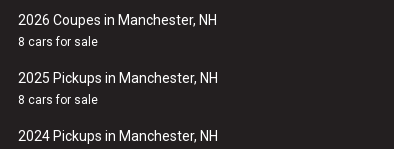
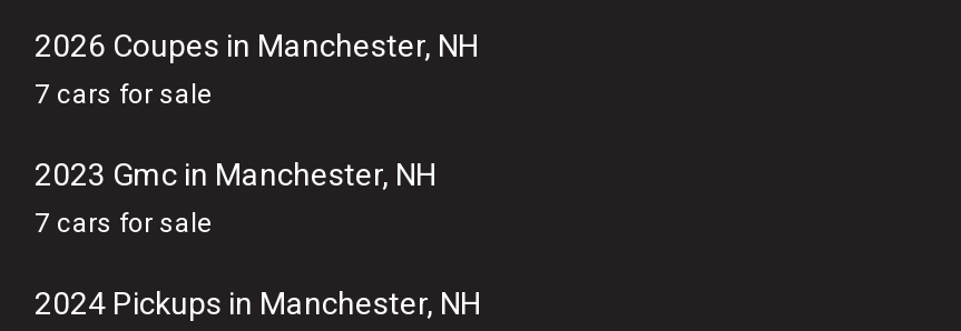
- 8 cars for sale
+ 7 cars for sale

- 2025 Pickups in Manchester, NH
+ 2023 Gmc in Manchester, NH

- 8 cars for sale
+ 7 cars for sale
